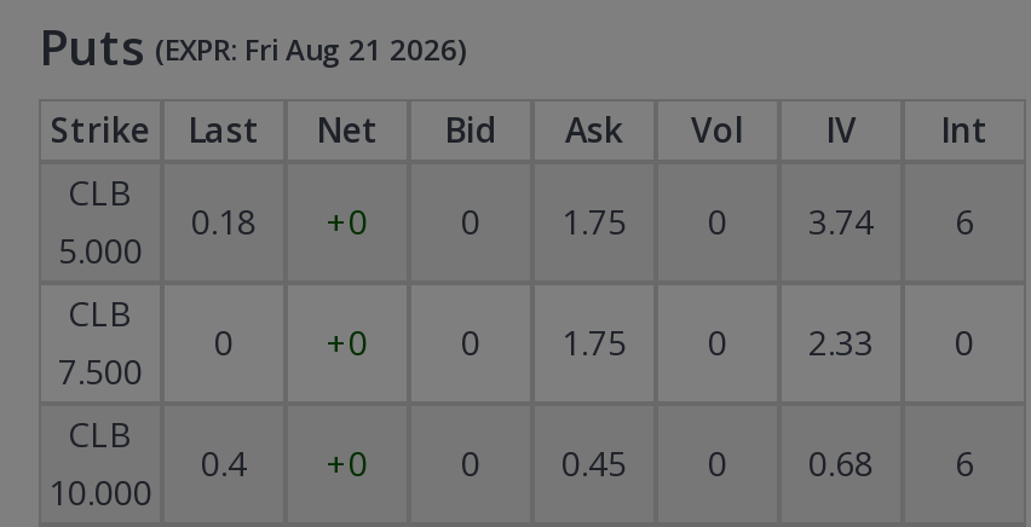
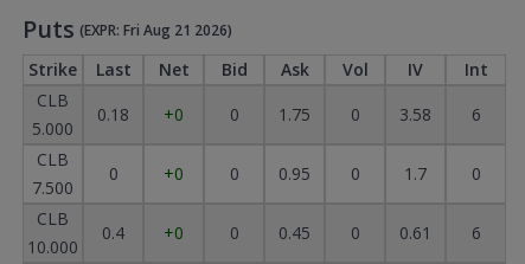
- 0 1.75 0 3.74 6
+ 0 1.75 0 3.58 6

- 1.75
+ 0.95

- 2.33
+ 1.7

- 0 0.45 0 0.68 6
+ 0 0.45 0 0.61 6
